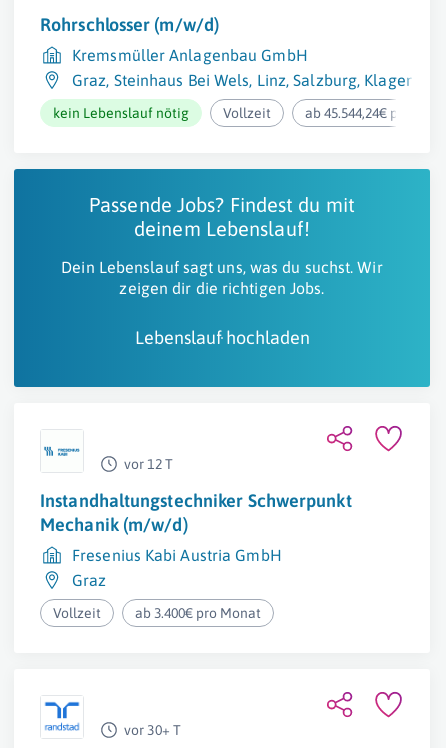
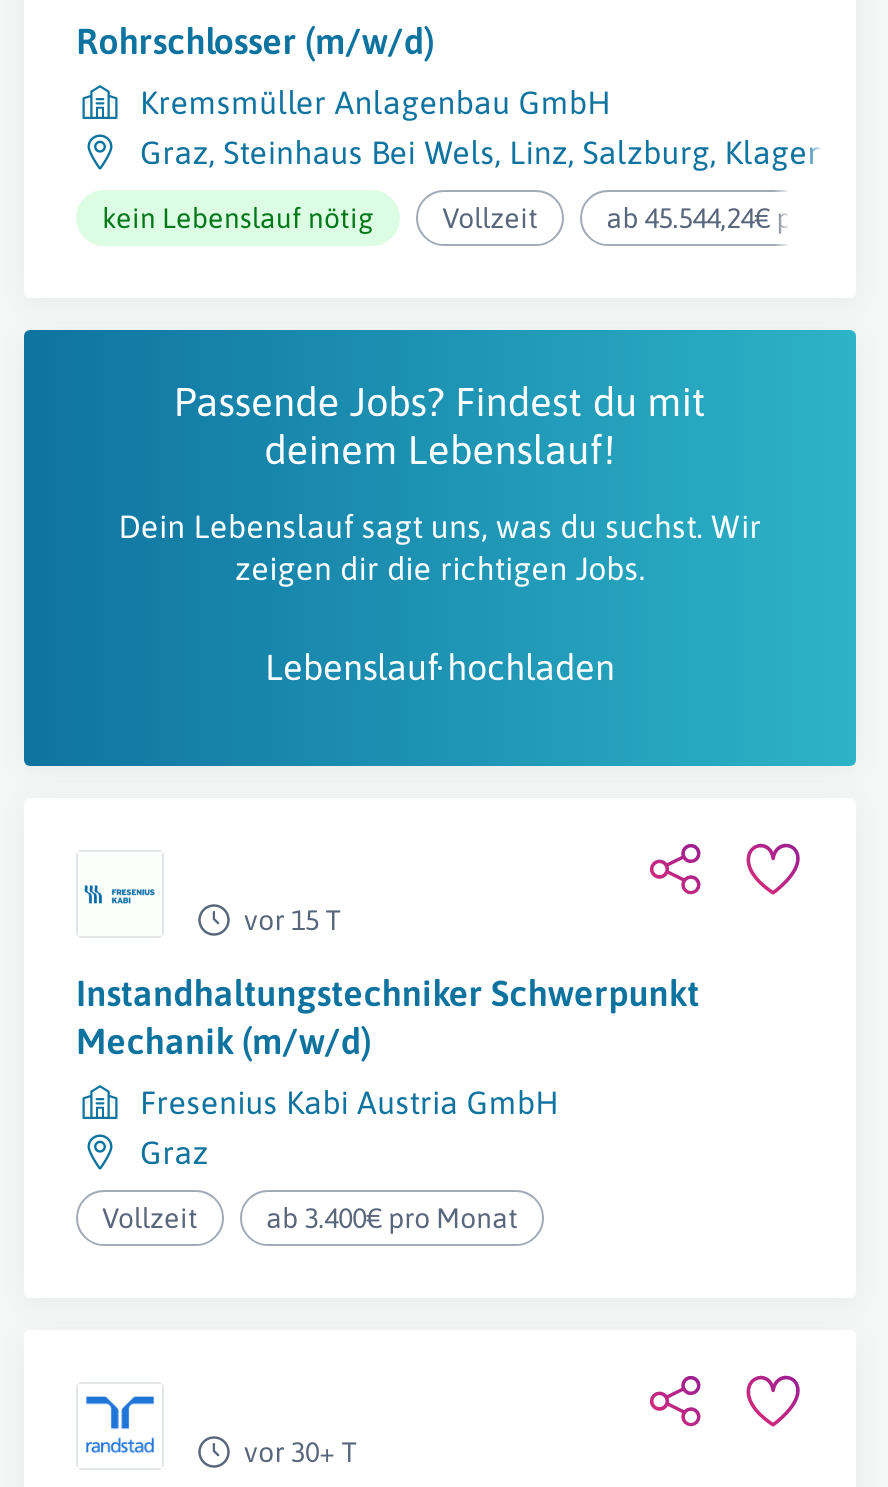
- vor 12 T
+ vor 15 T
